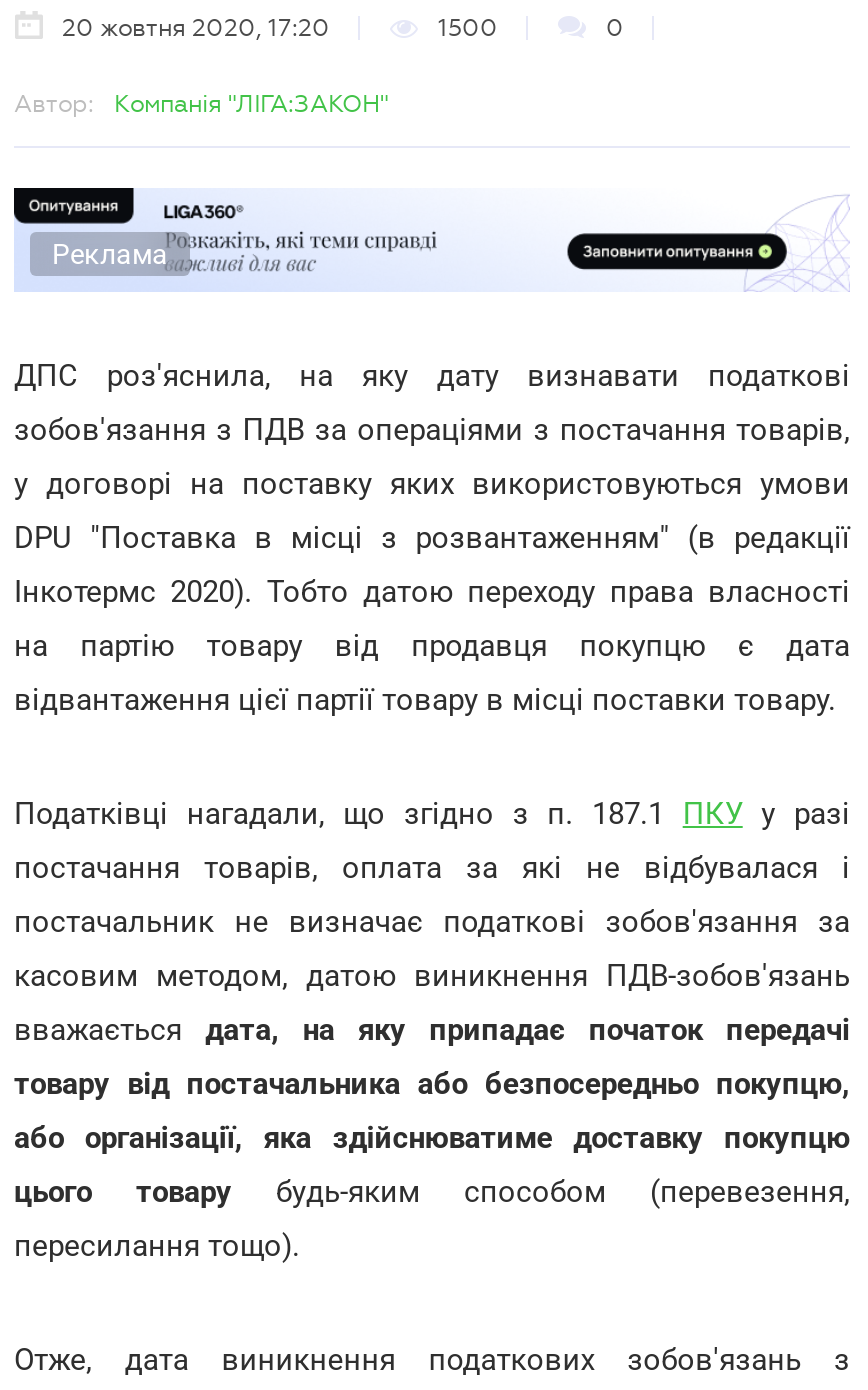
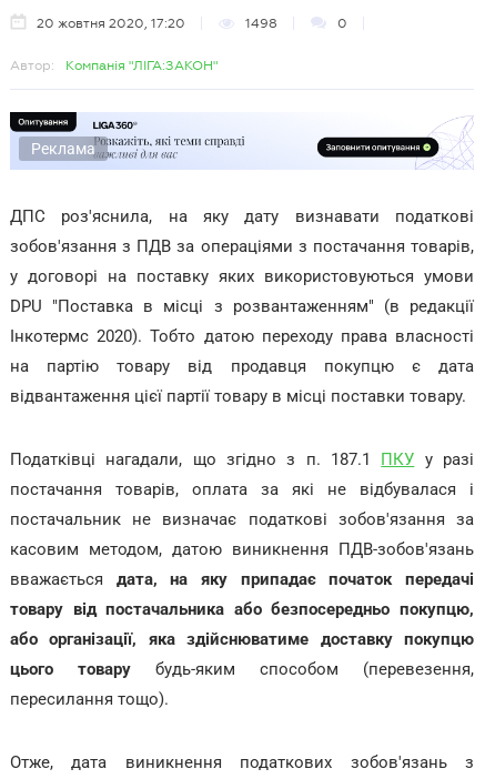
- 1500
+ 1498
